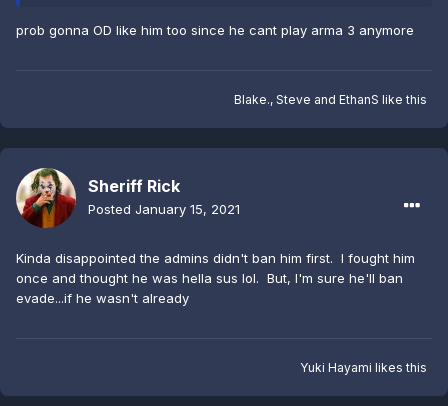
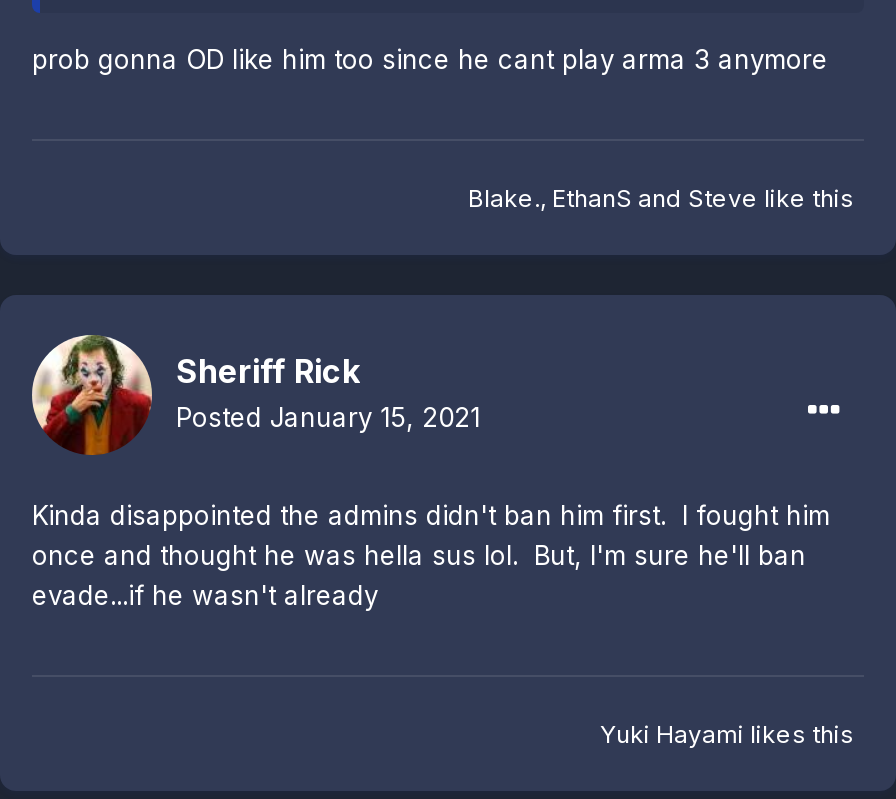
- Blake., Steve and EthanS like this
+ Blake., EthanS and Steve like this
